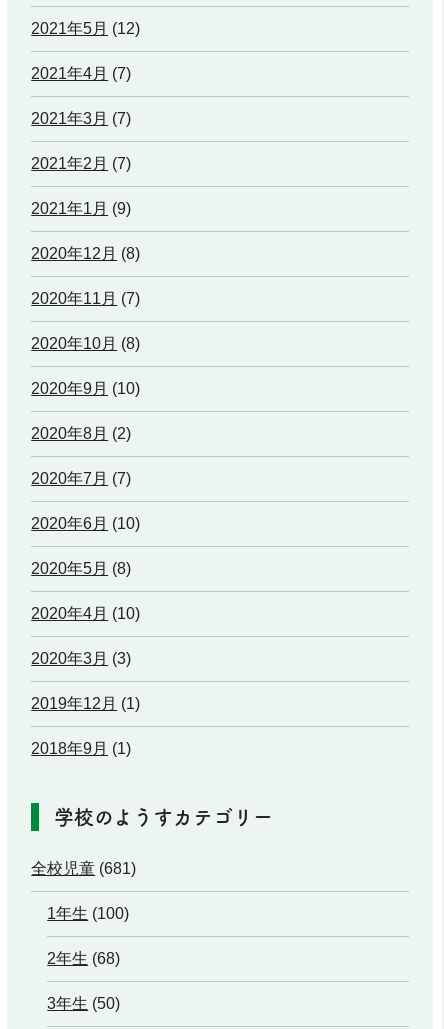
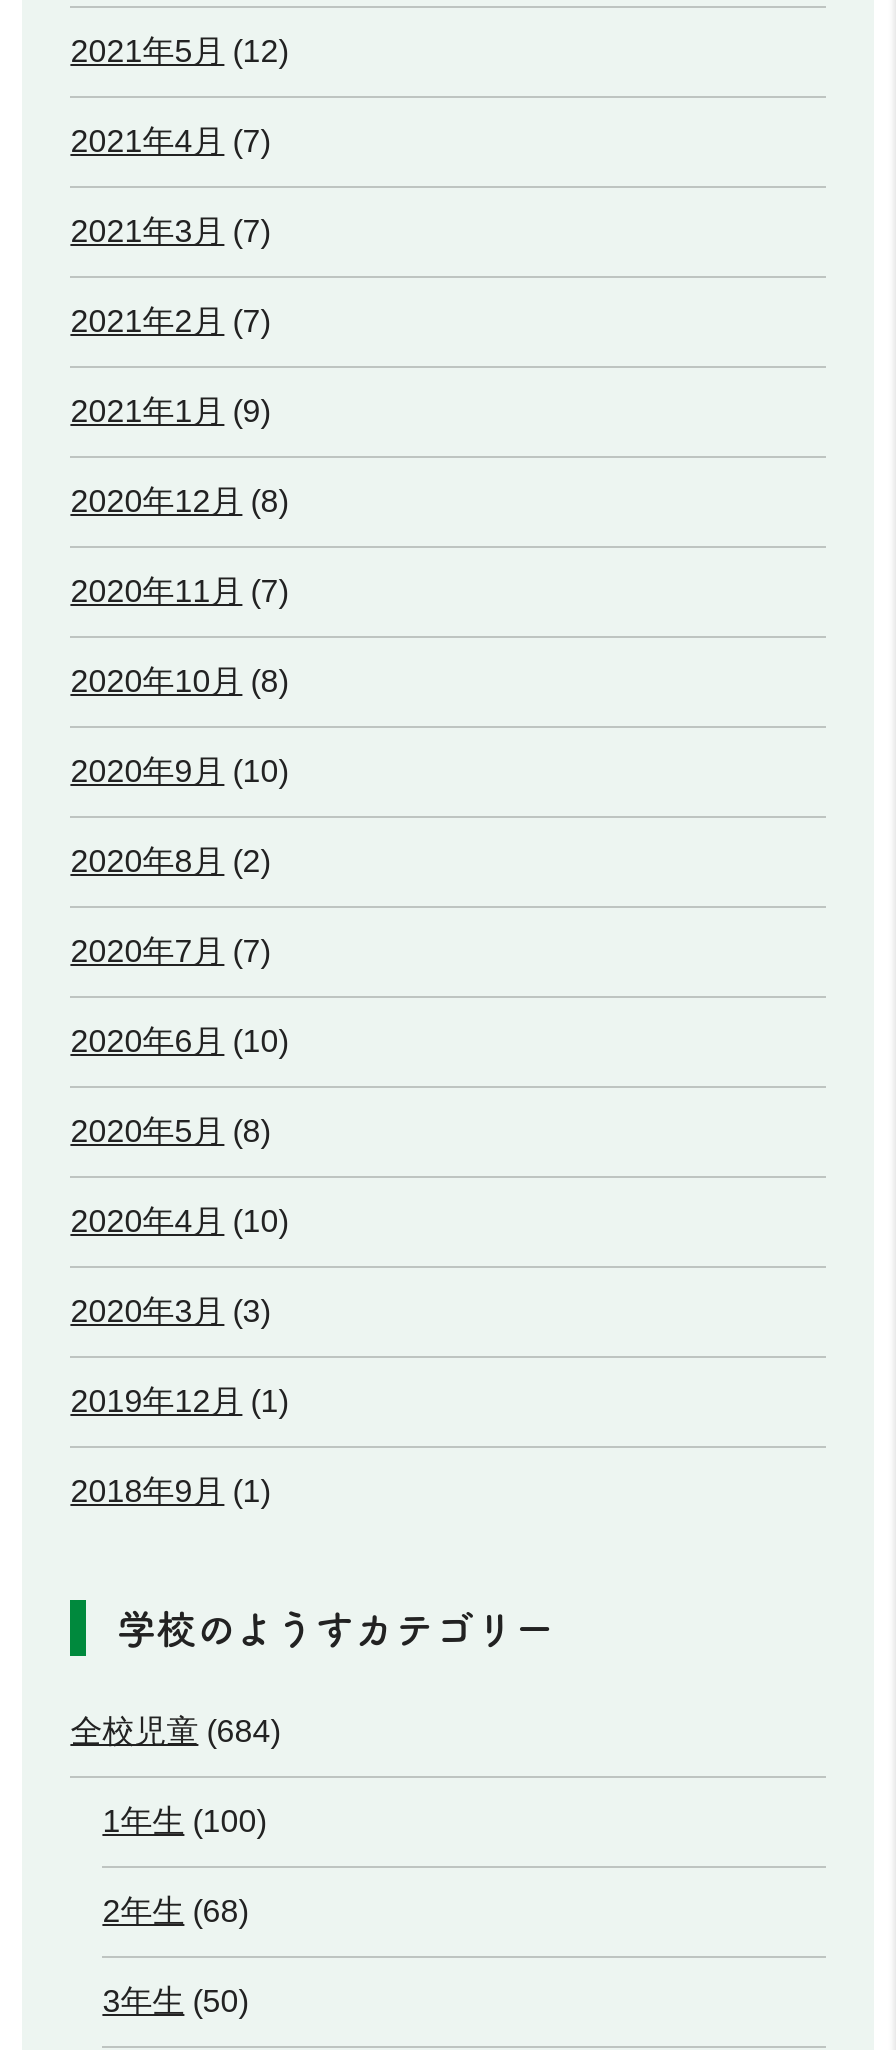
- 全校児童(681)
+ 全校児童(684)
